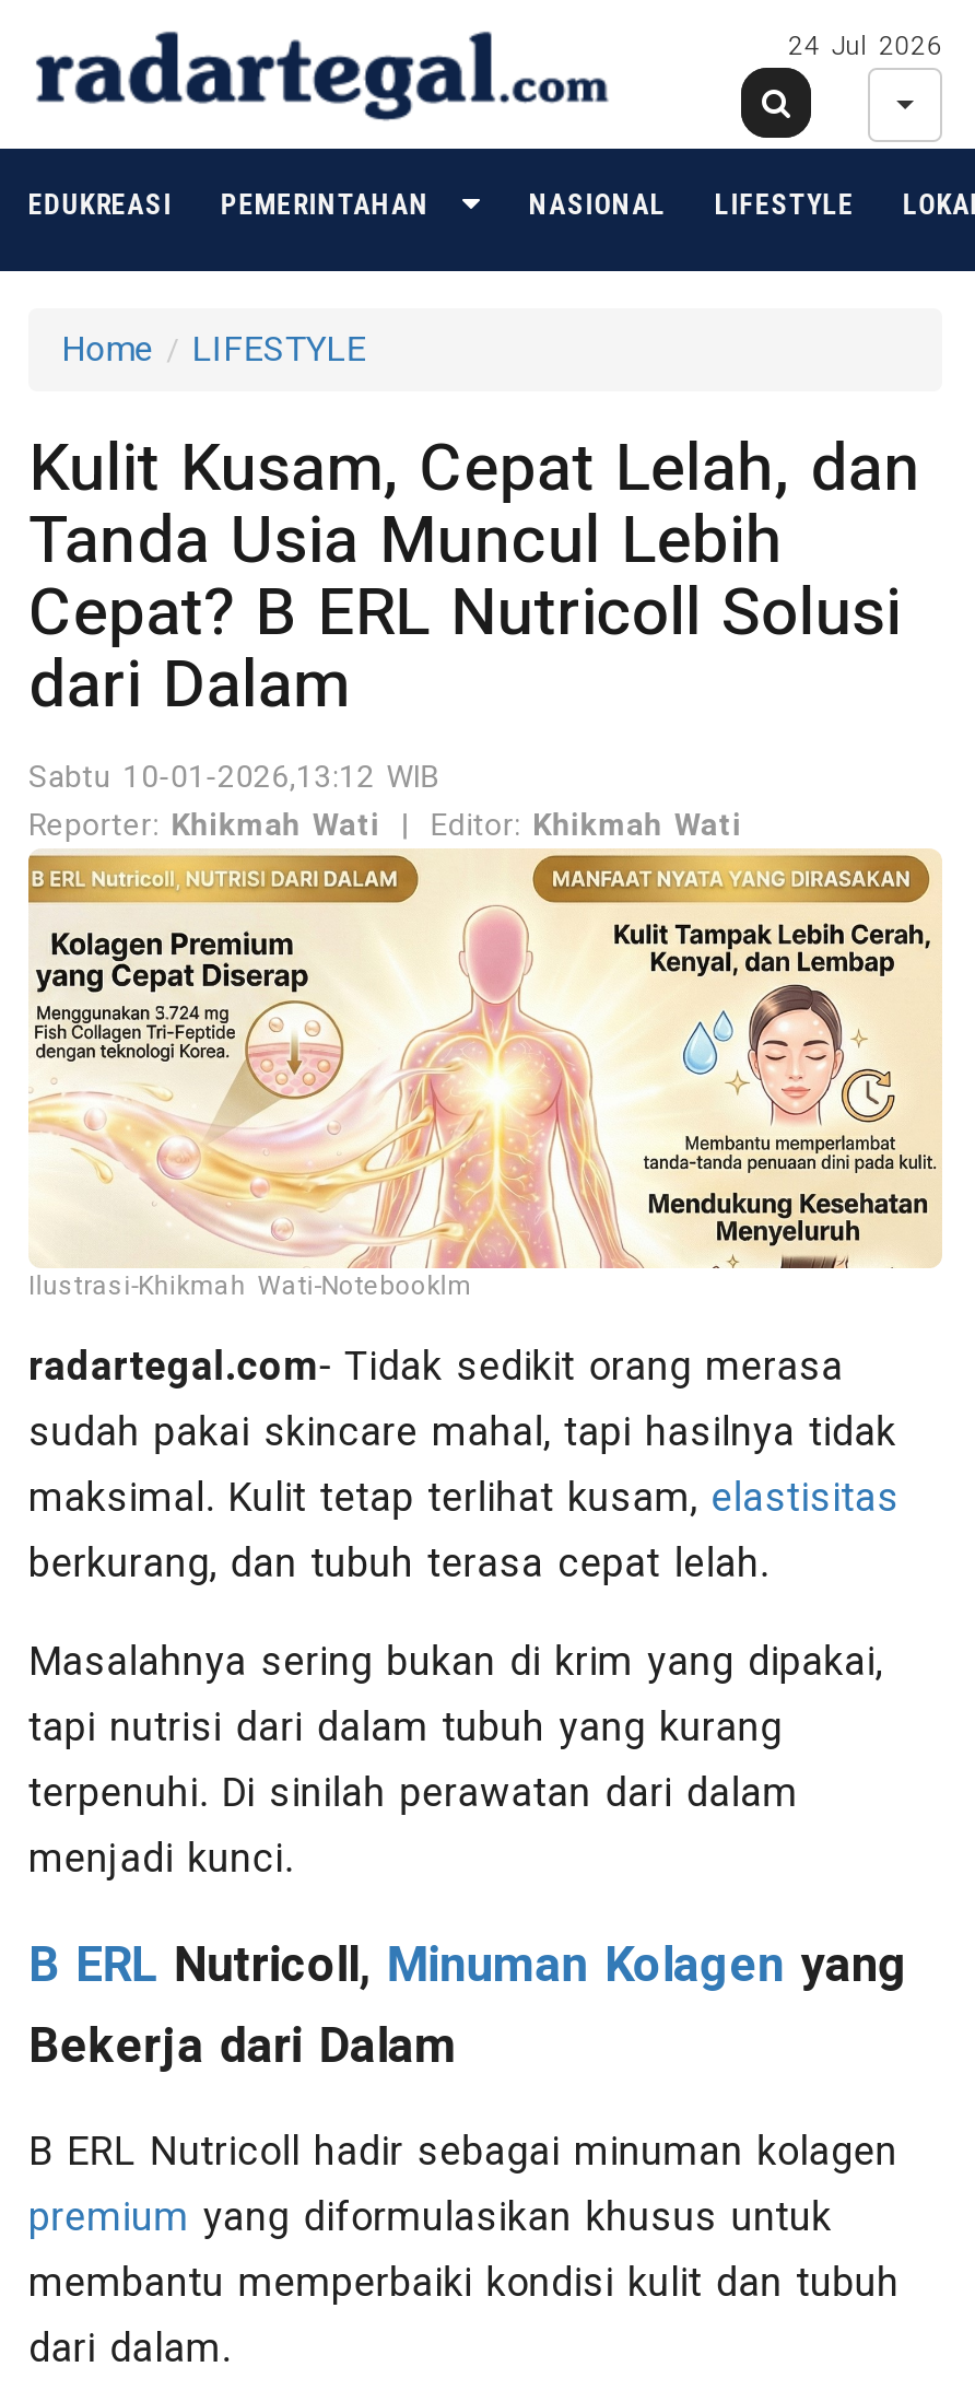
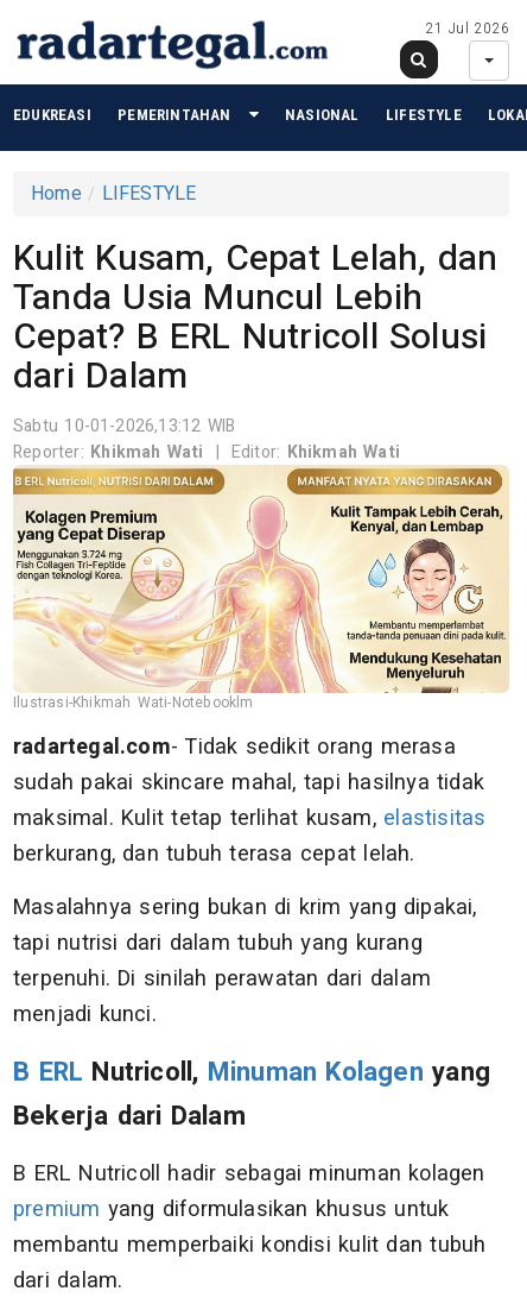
- 24 Jul 2026
+ 21 Jul 2026
